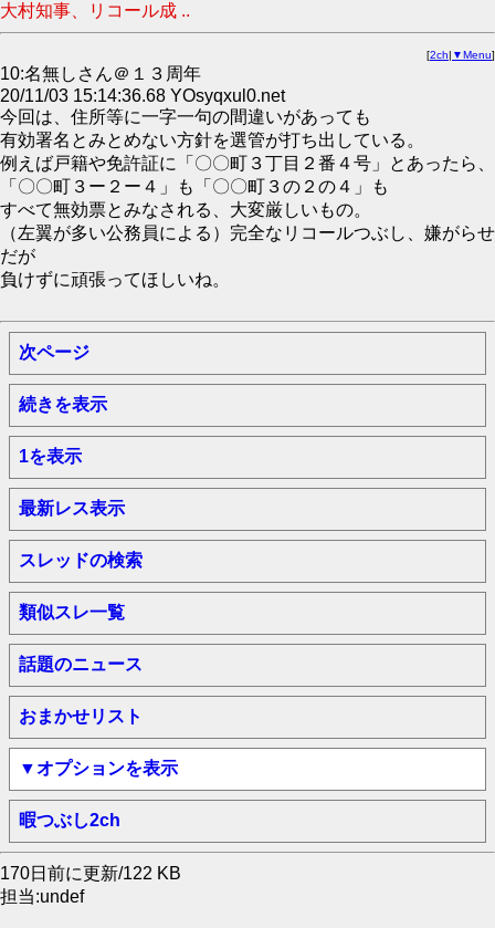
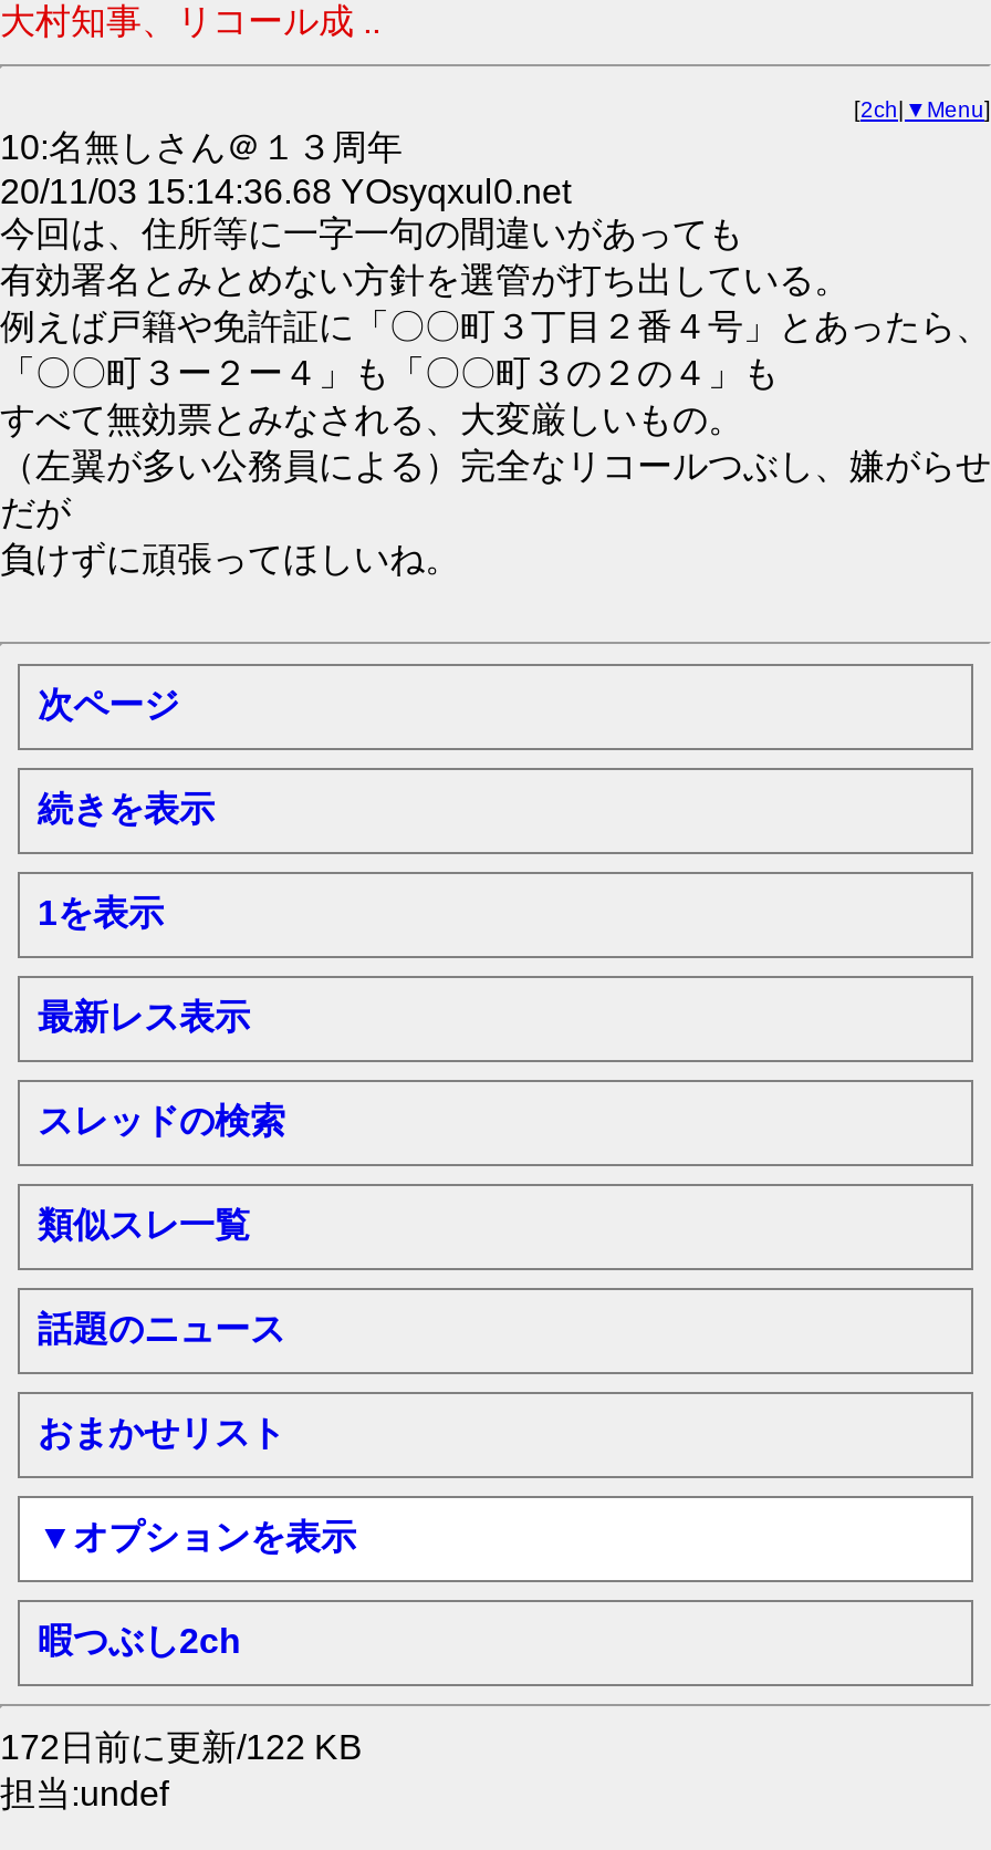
- 170日前に更新/122 KB
+ 172日前に更新/122 KB
